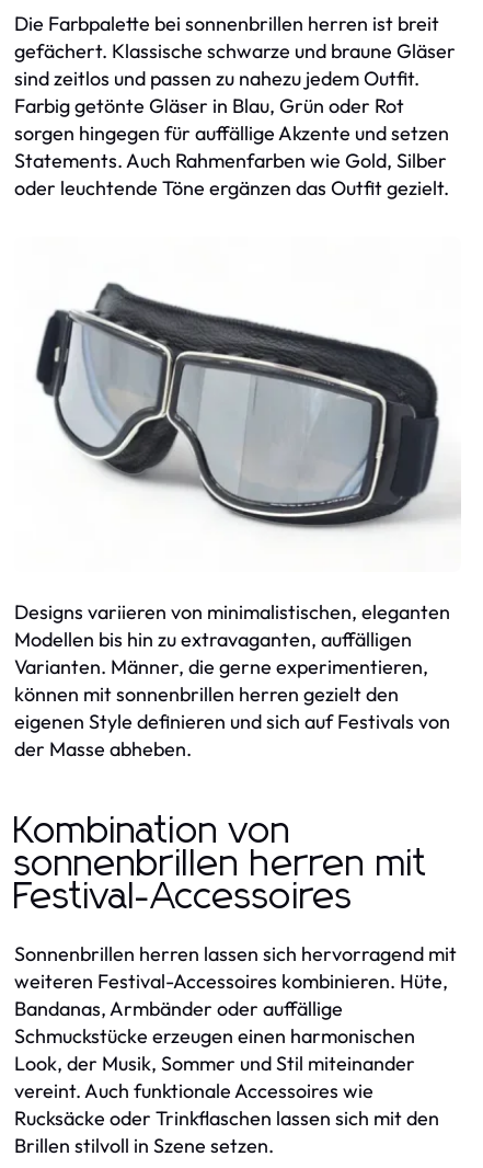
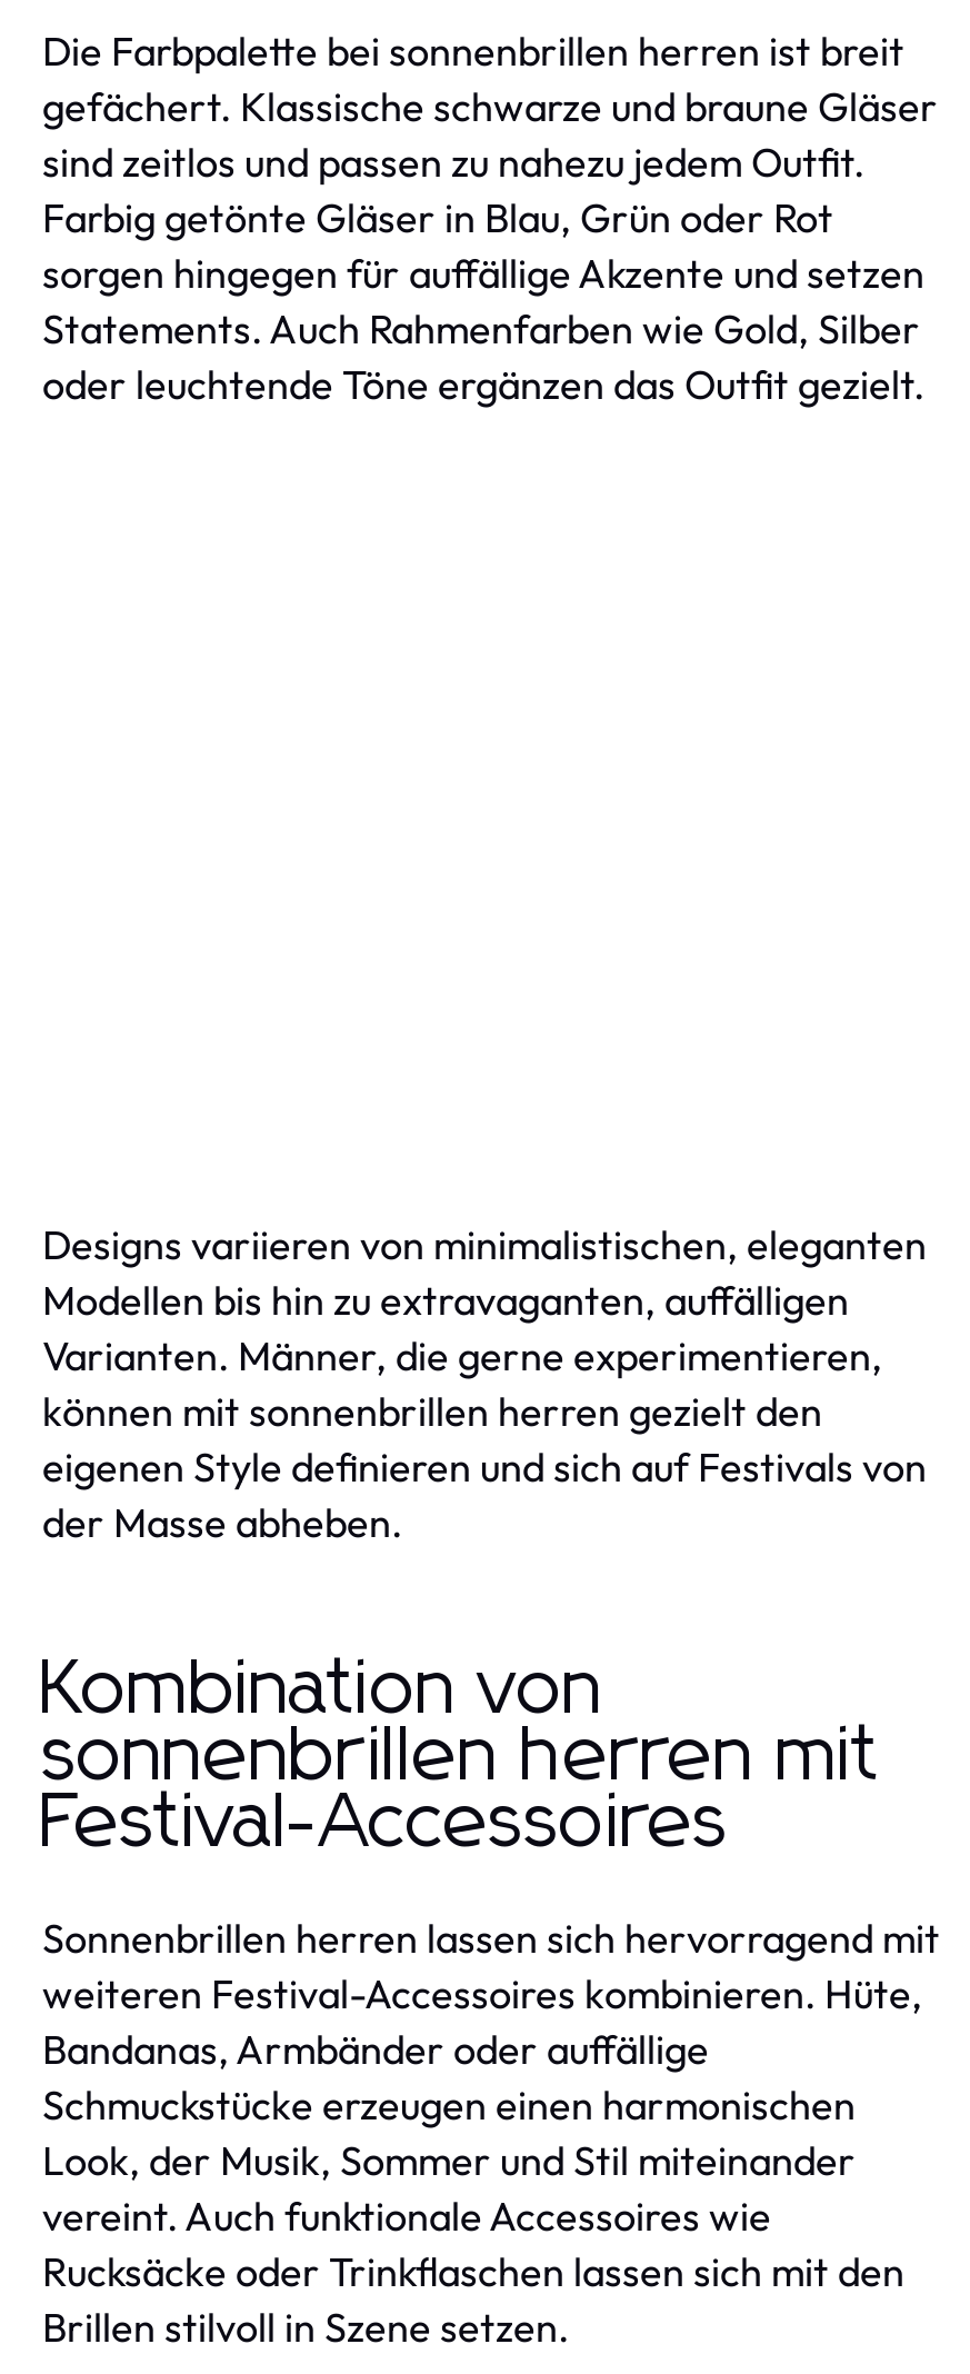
- [image]
